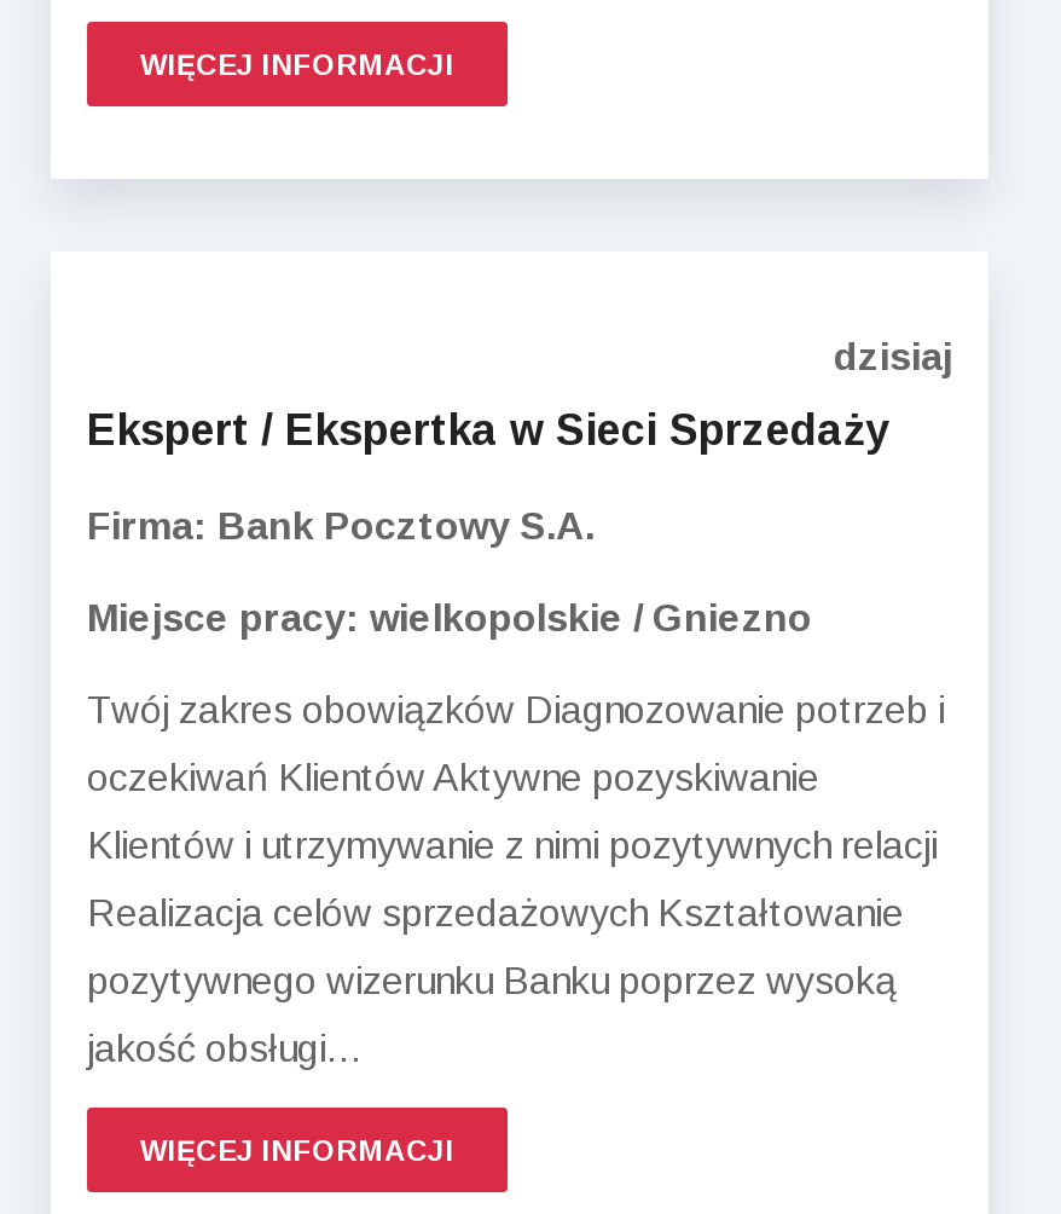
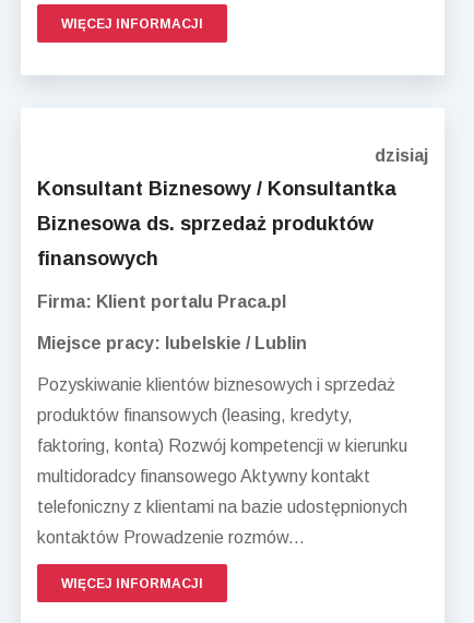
- Ekspert / Ekspertka w Sieci Sprzedaży
- Firma: Bank Pocztowy S.A.
- Miejsce pracy: wielkopolskie / Gniezno
- Twój zakres obowiązków Diagnozowanie potrzeb i
- oczekiwań Klientów Aktywne pozyskiwanie
- Klientów i utrzymywanie z nimi pozytywnych relacji
- Realizacja celów sprzedażowych Kształtowanie
- pozytywnego wizerunku Banku poprzez wysoką
- jakość obsługi...
+ Konsultant Biznesowy / Konsultantka
+ Biznesowa ds. sprzedaż produktów
+ finansowych
+ Firma: Klient portalu Praca.pl
+ Miejsce pracy: lubelskie / Lublin
+ Pozyskiwanie klientów biznesowych i sprzedaż
+ produktów finansowych (leasing, kredyty,
+ faktoring, konta) Rozwój kompetencji w kierunku
+ multidoradcy finansowego Aktywny kontakt
+ telefoniczny z klientami na bazie udostępnionych
+ kontaktów Prowadzenie rozmów...
